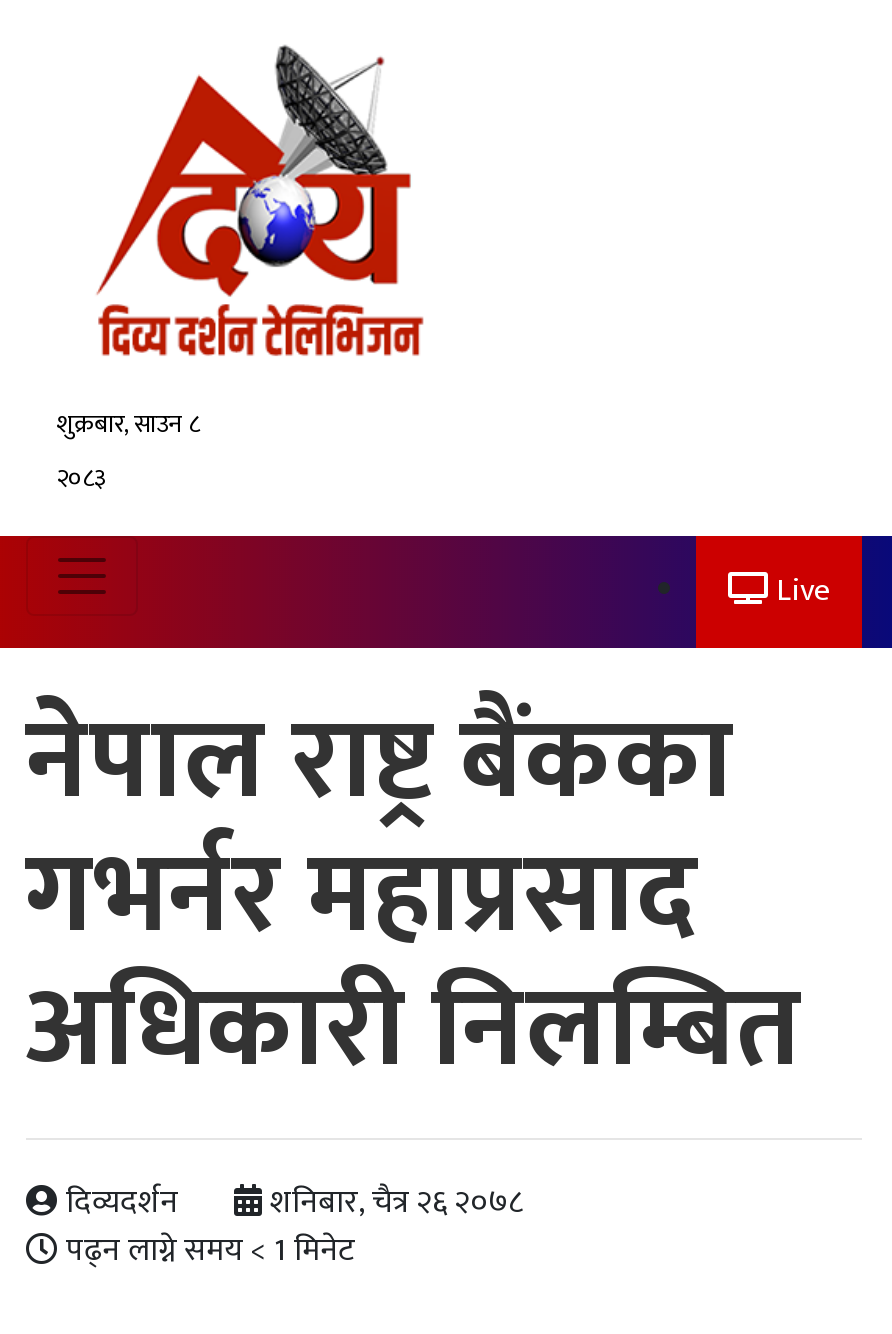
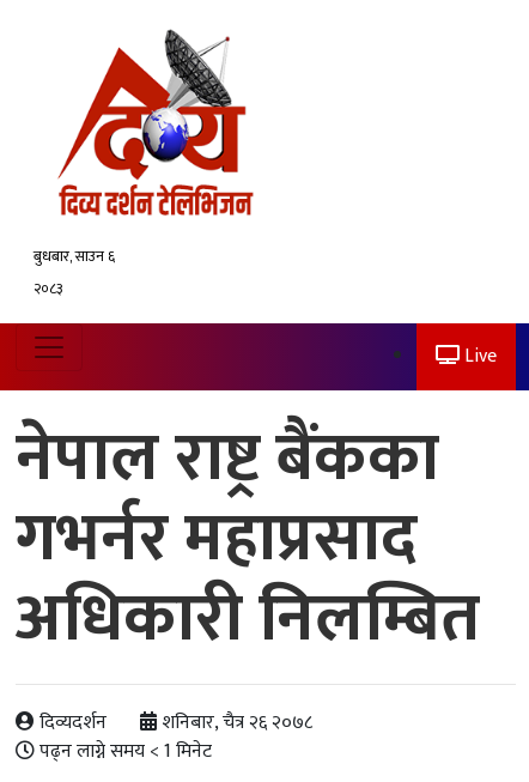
- शुक्रबार, साउन ८
+ बुधबार, साउन ६
